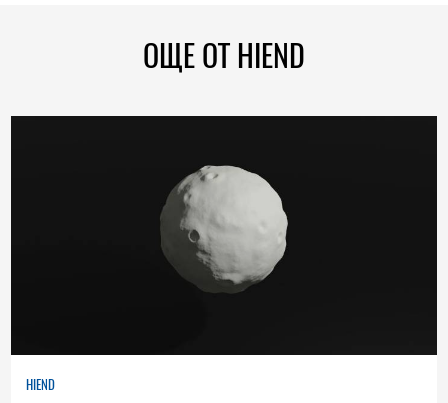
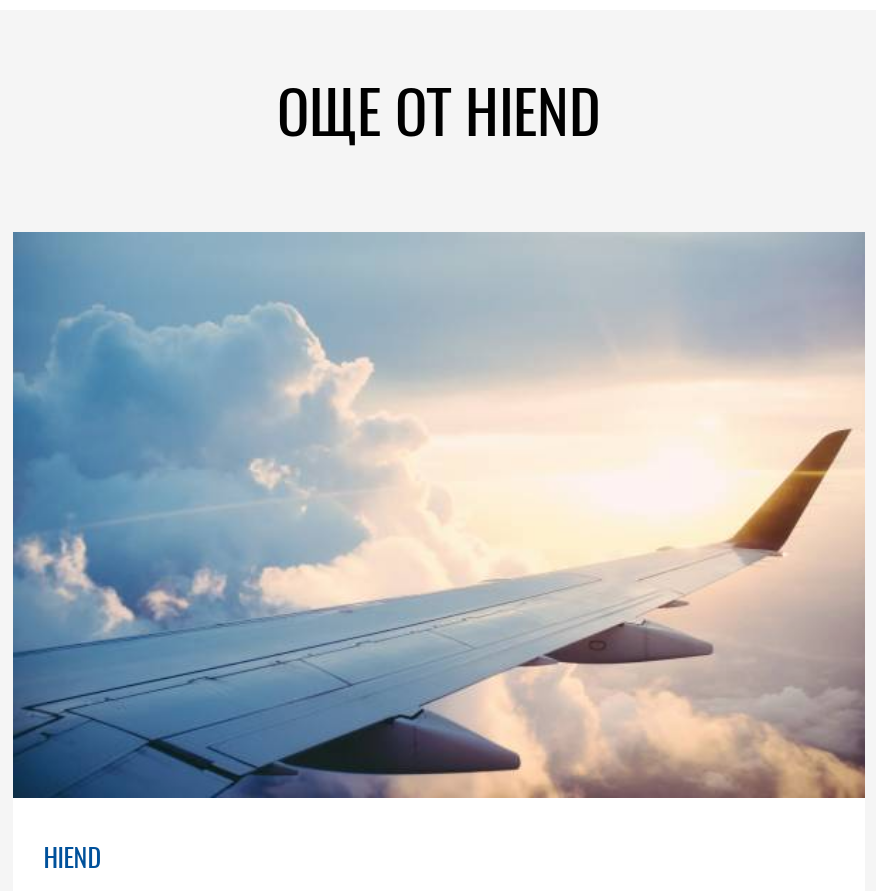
- [image]
+ [image]
